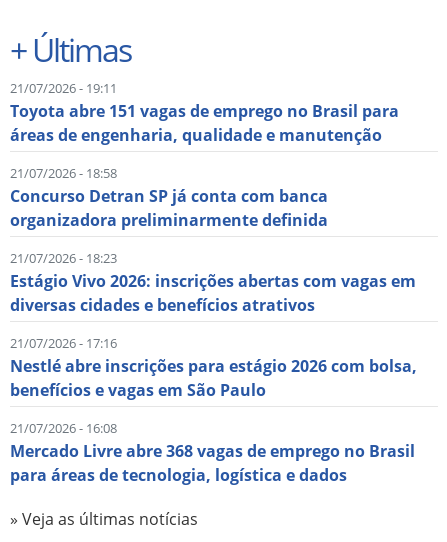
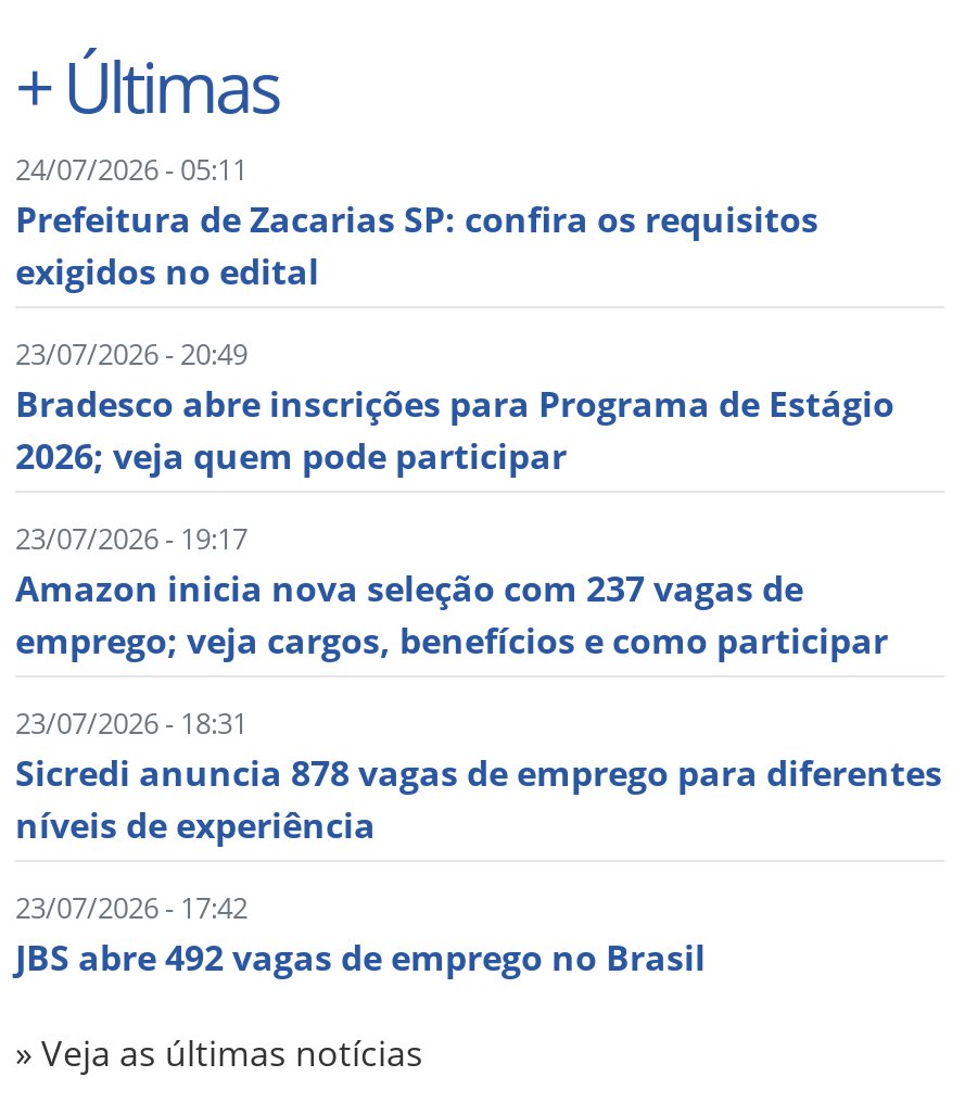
- 21/07/2026 - 19:11
- Toyota abre 151 vagas de emprego no Brasil para
- áreas de engenharia, qualidade e manutenção
+ 24/07/2026 - 05:11
+ Prefeitura de Zacarias SP: confira os requisitos
+ exigidos no edital

- 21/07/2026 - 18:58
- Concurso Detran SP já conta com banca
- organizadora preliminarmente definida
+ 23/07/2026 - 20:49
+ Bradesco abre inscrições para Programa de Estágio
+ 2026; veja quem pode participar

- 21/07/2026 - 18:23
- Estágio Vivo 2026: inscrições abertas com vagas em
- diversas cidades e benefícios atrativos
+ 23/07/2026 - 19:17
+ Amazon inicia nova seleção com 237 vagas de
+ emprego; veja cargos, benefícios e como participar

- 21/07/2026 - 17:16
- Nestlé abre inscrições para estágio 2026 com bolsa,
- benefícios e vagas em São Paulo
+ 23/07/2026 - 18:31
+ Sicredi anuncia 878 vagas de emprego para diferentes
+ níveis de experiência

- 21/07/2026 - 16:08
- Mercado Livre abre 368 vagas de emprego no Brasil
- para áreas de tecnologia, logística e dados
+ 23/07/2026 - 17:42
+ JBS abre 492 vagas de emprego no Brasil
